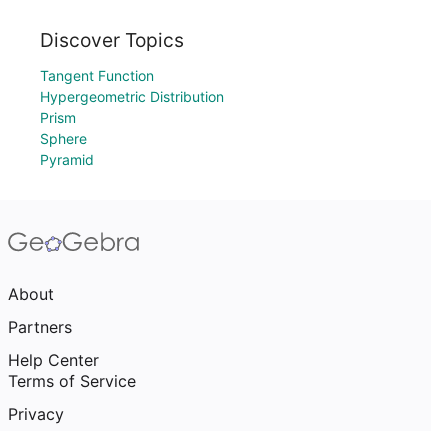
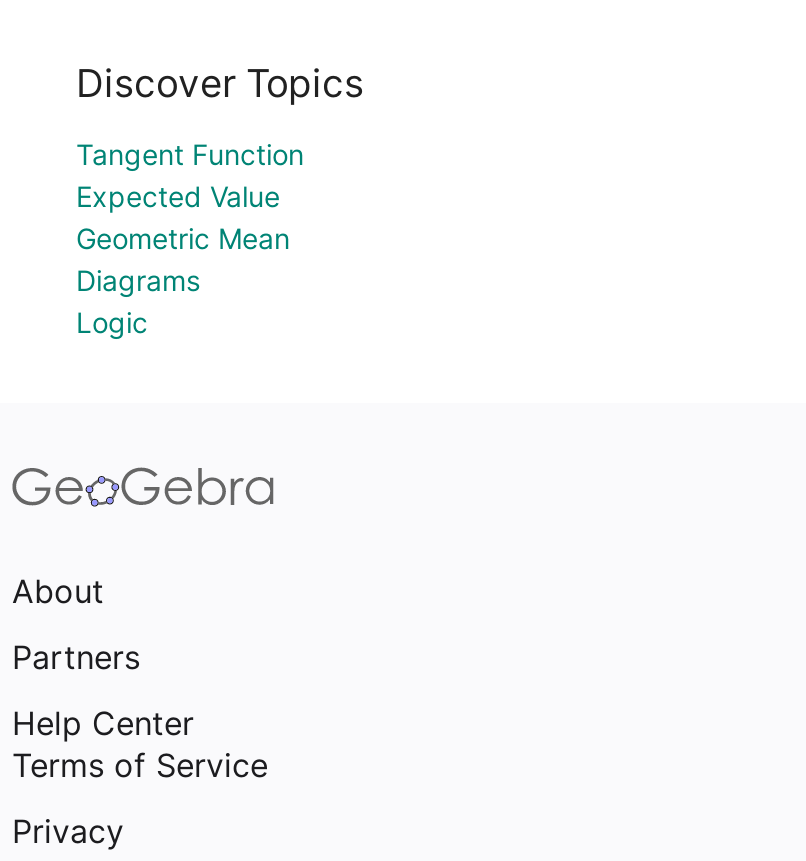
- Hypergeometric Distribution
- Prism
- Sphere
- Pyramid
+ Expected Value
+ Geometric Mean
+ Diagrams
+ Logic
